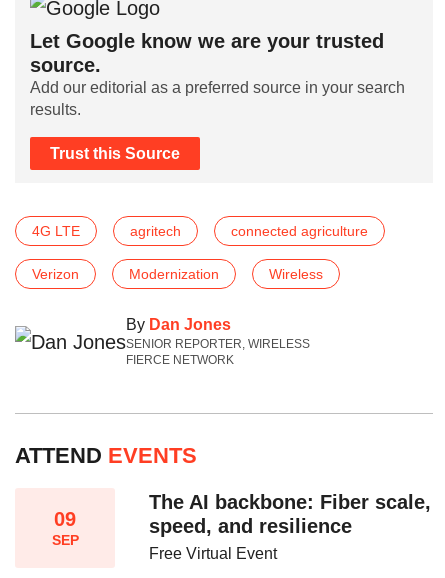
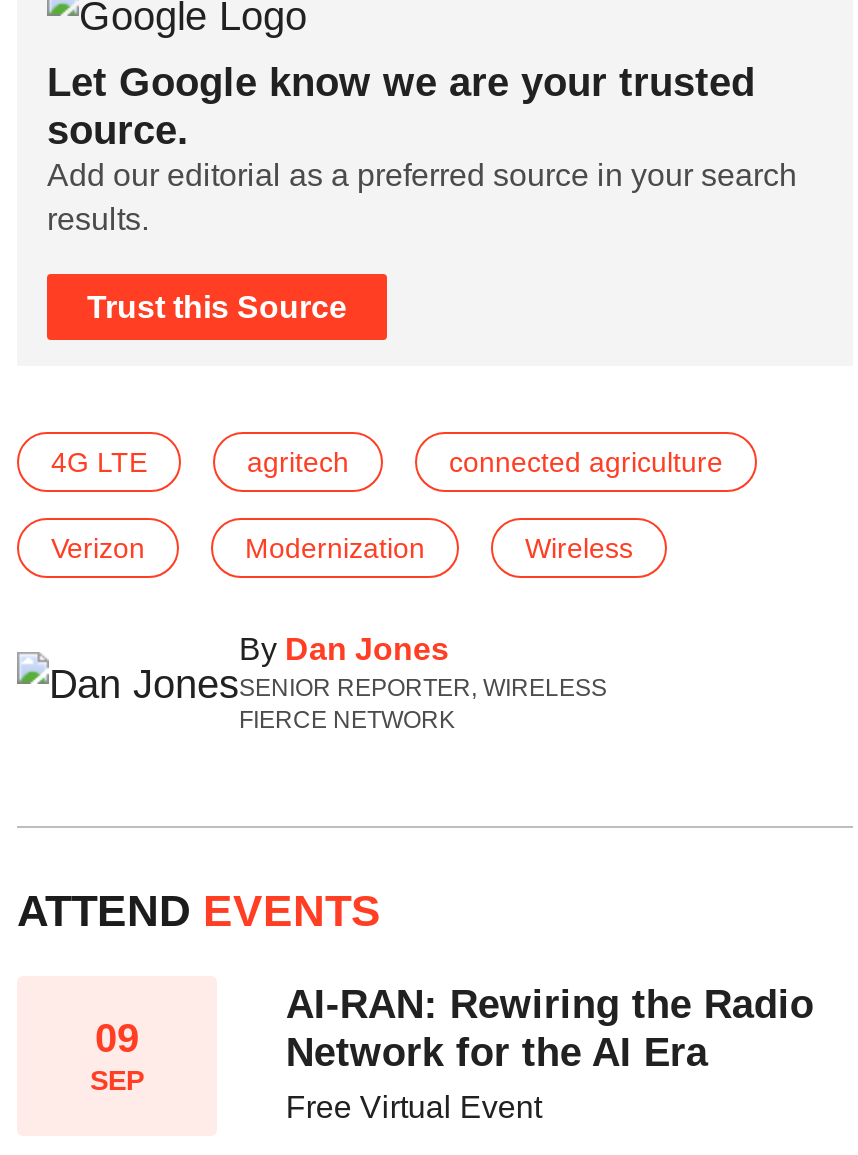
- The AI backbone: Fiber scale,
- speed, and resilience
+ AI-RAN: Rewiring the Radio
+ Network for the AI Era
